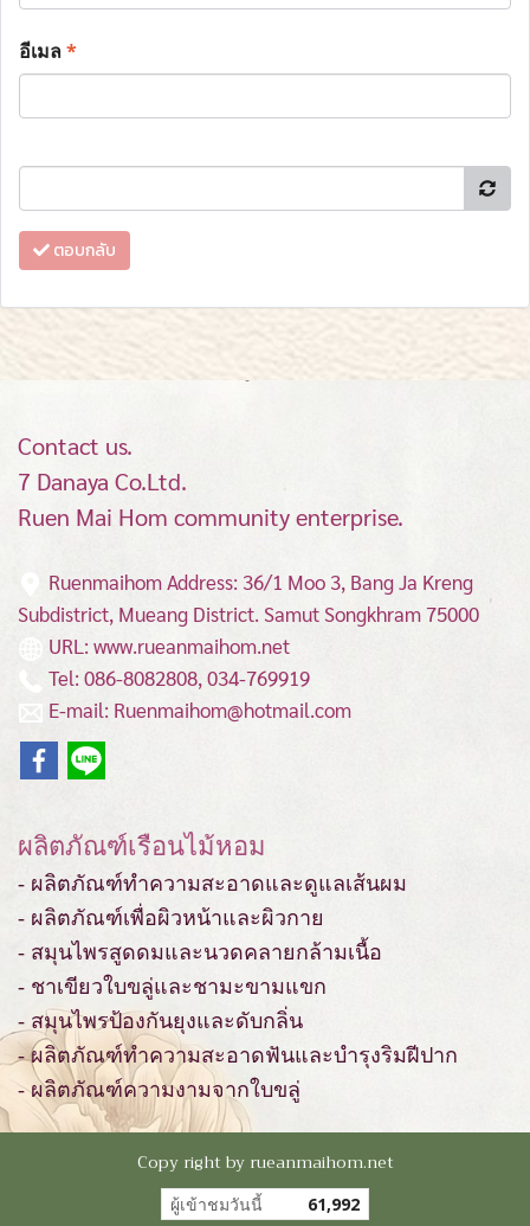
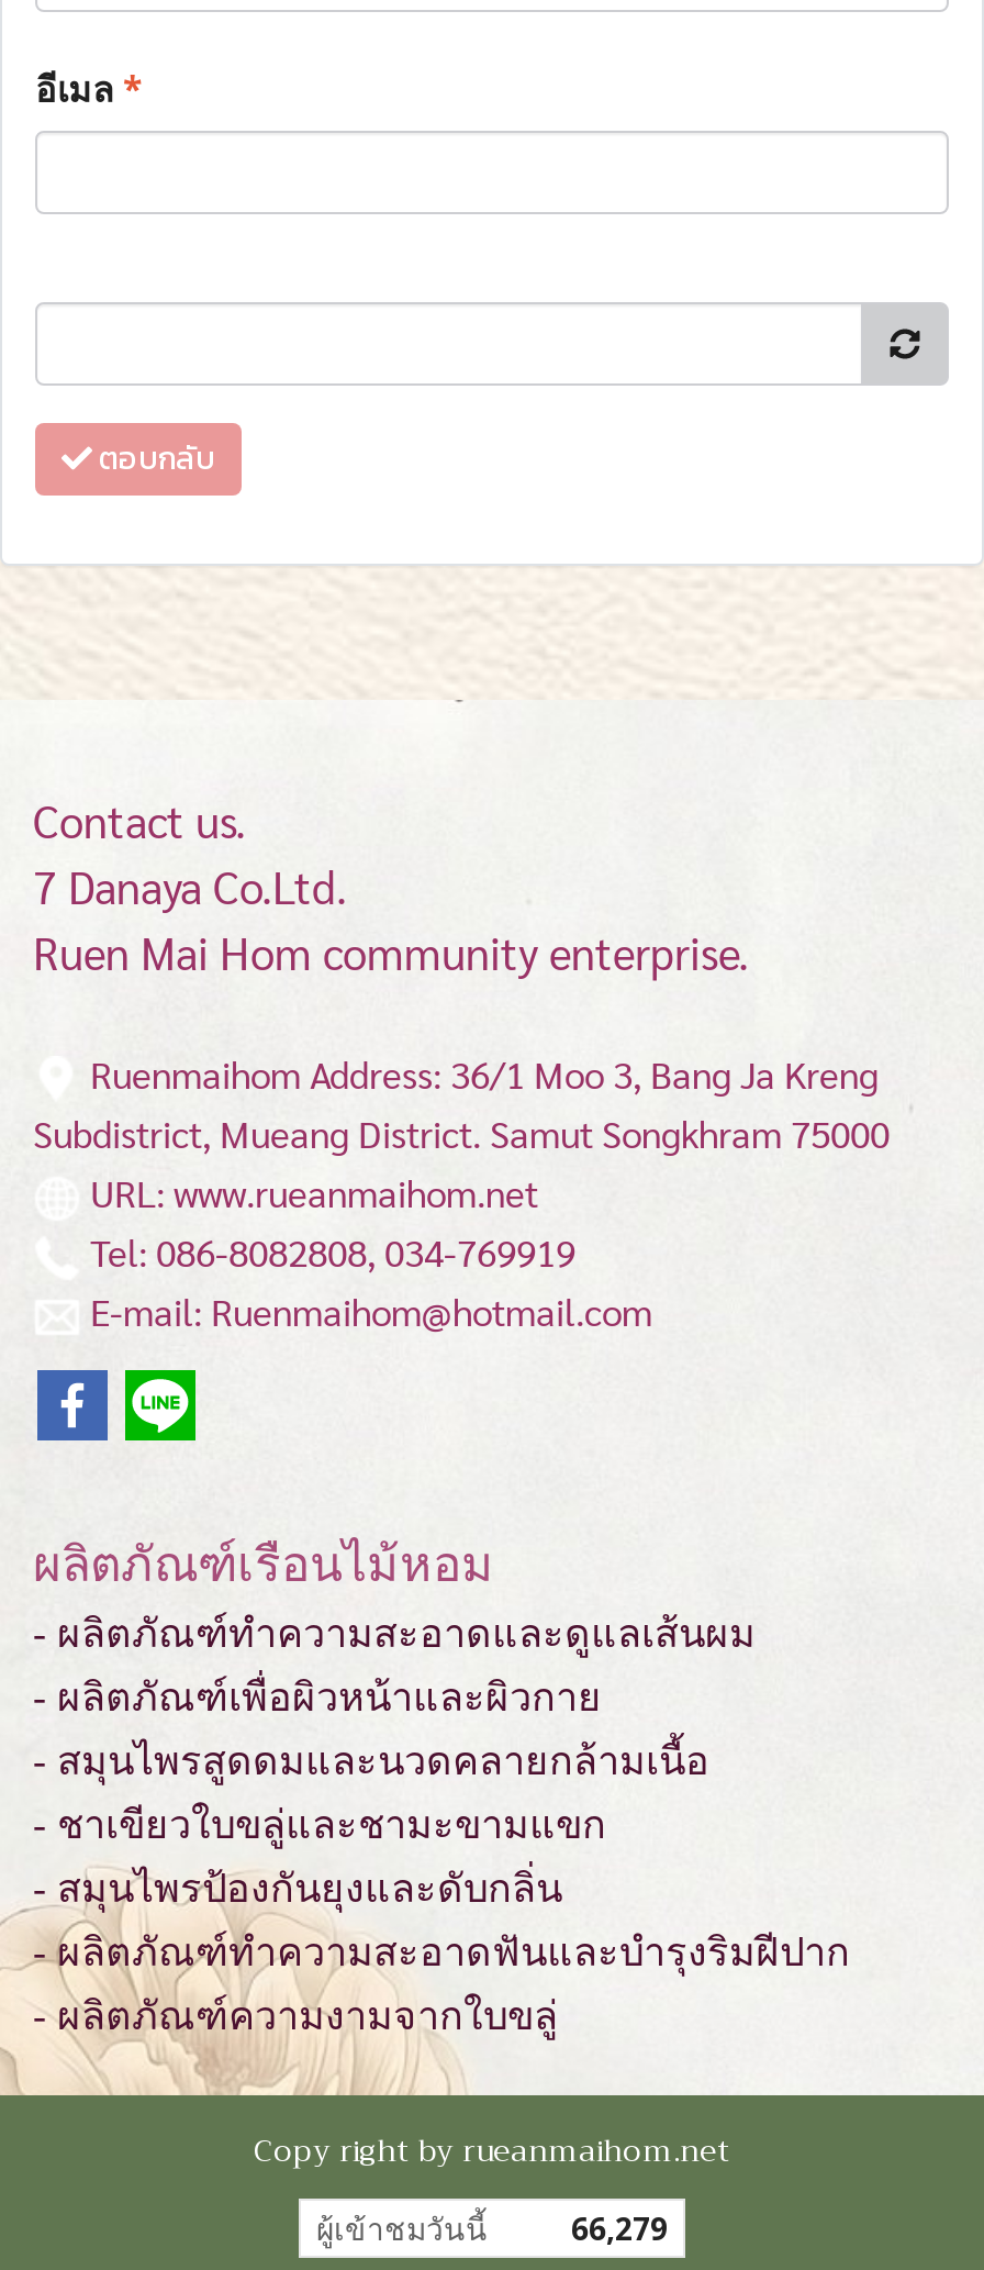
- ผู้เข้าชมวันนี้ 61,992
+ ผู้เข้าชมวันนี้ 66,279
